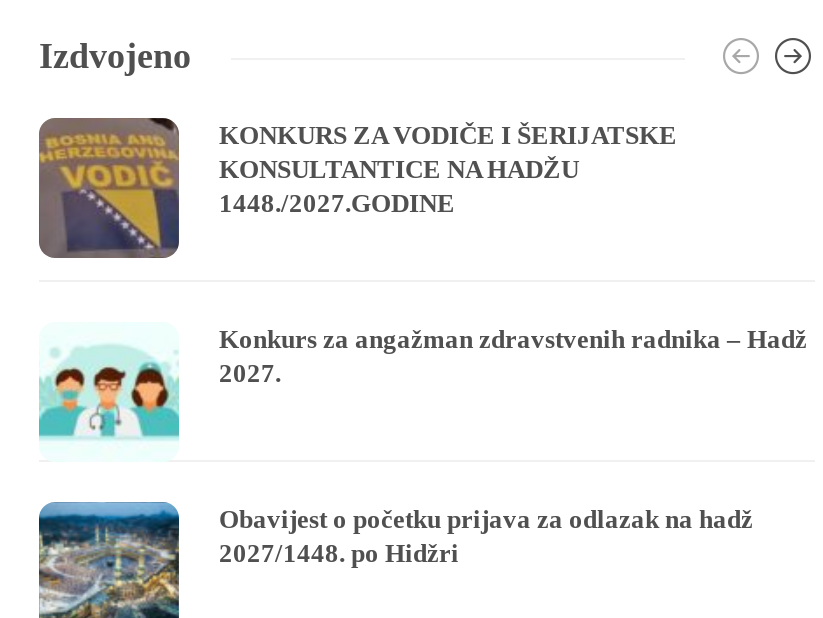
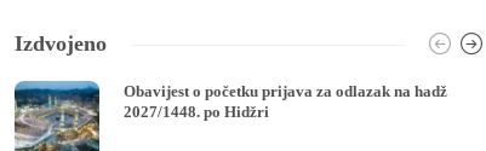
- [image]
- KONKURS ZA VODIČE I ŠERIJATSKE
- KONSULTANTICE NA HADŽU
- 1448./2027.GODINE

- [image]
- Konkurs za angažman zdravstvenih radnika – Hadž
- 2027.
